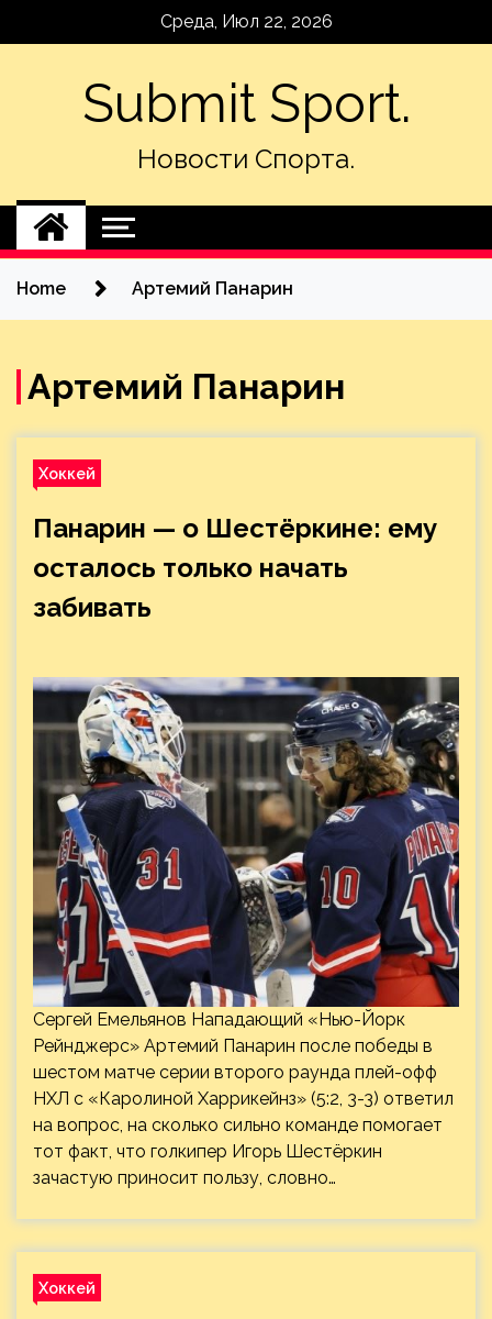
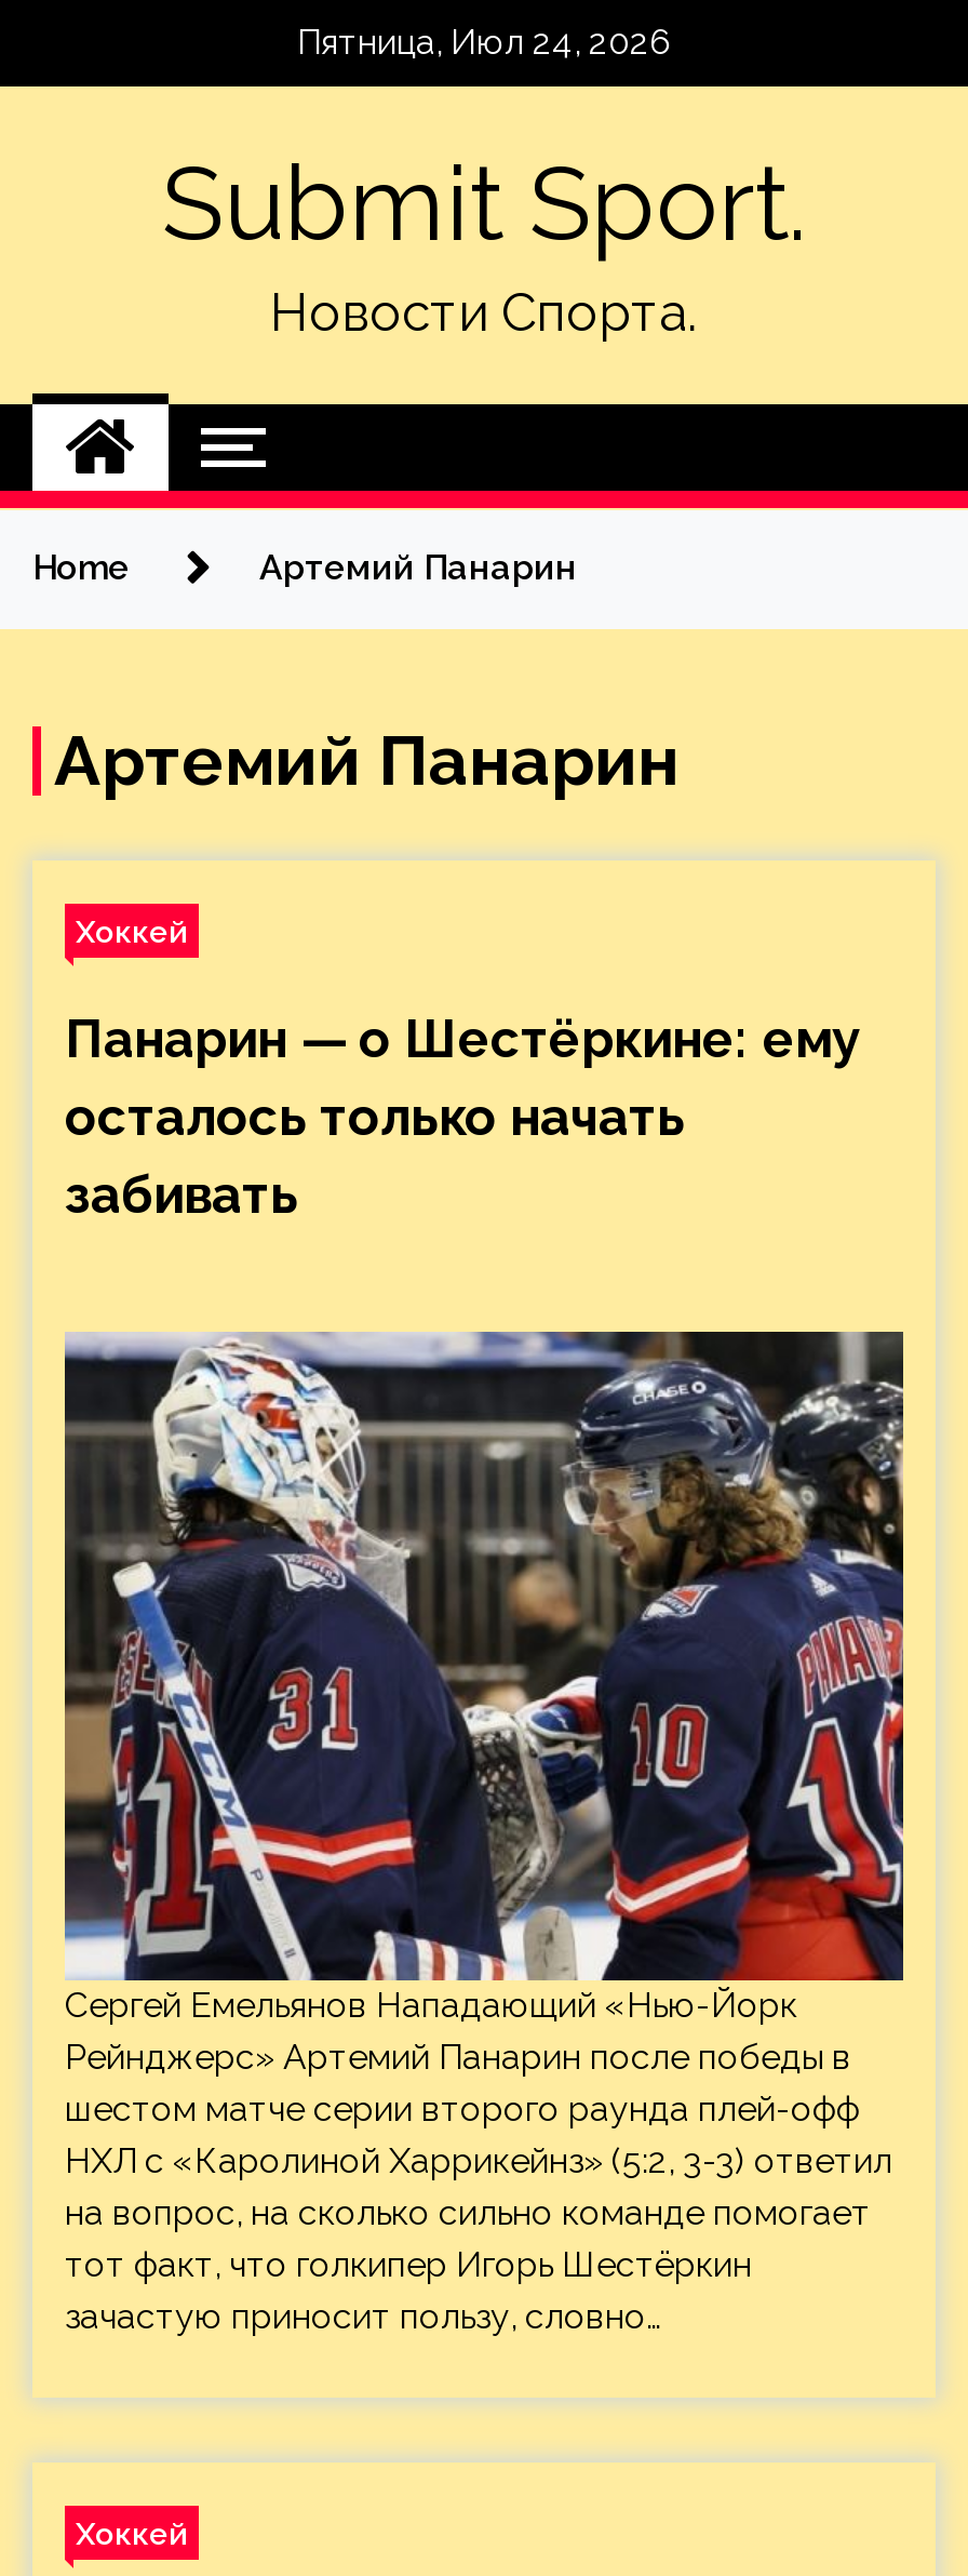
- Среда, Июл 22, 2026
+ Пятница, Июл 24, 2026
